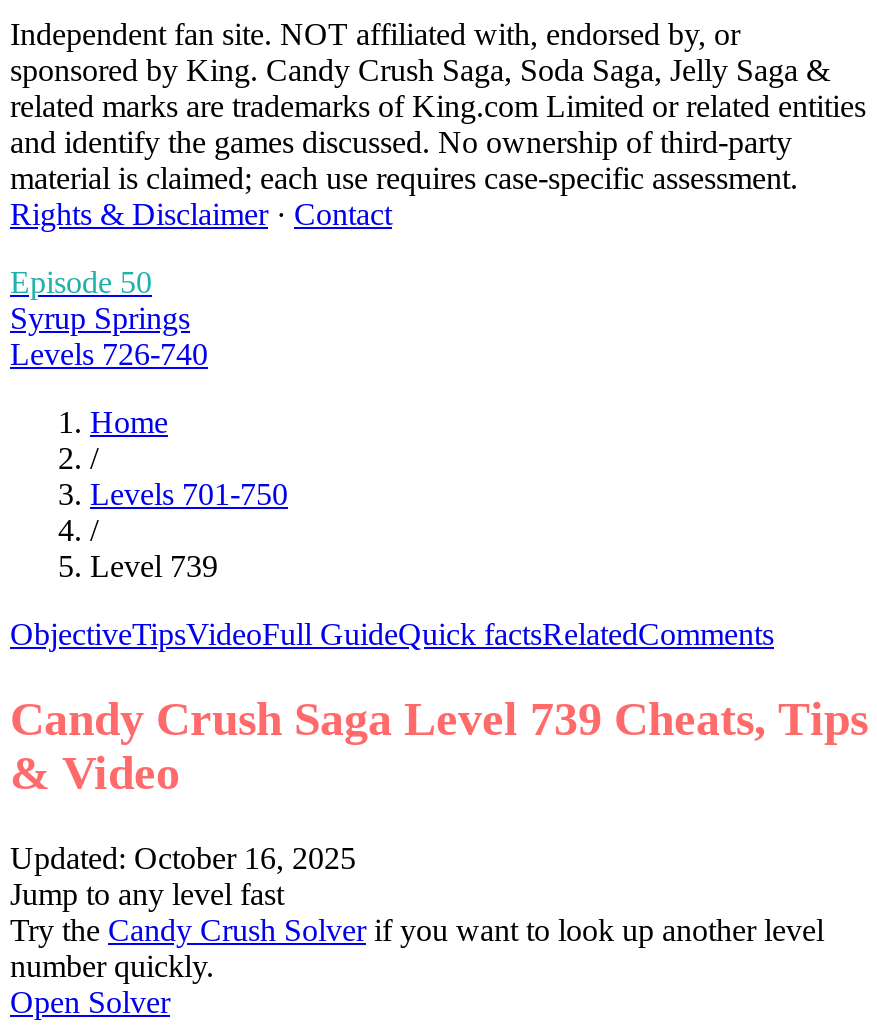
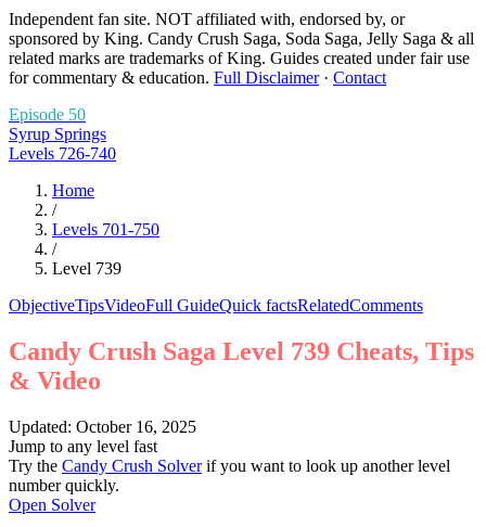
- sponsored by King. Candy Crush Saga, Soda Saga, Jelly Saga &
- related marks are trademarks of King.com Limited or related entities
- and identify the games discussed. No ownership of third-party
- material is claimed; each use requires case-specific assessment.
- Rights & Disclaimer · Contact
+ sponsored by King. Candy Crush Saga, Soda Saga, Jelly Saga & all
+ related marks are trademarks of King. Guides created under fair use
+ for commentary & education. Full Disclaimer · Contact
